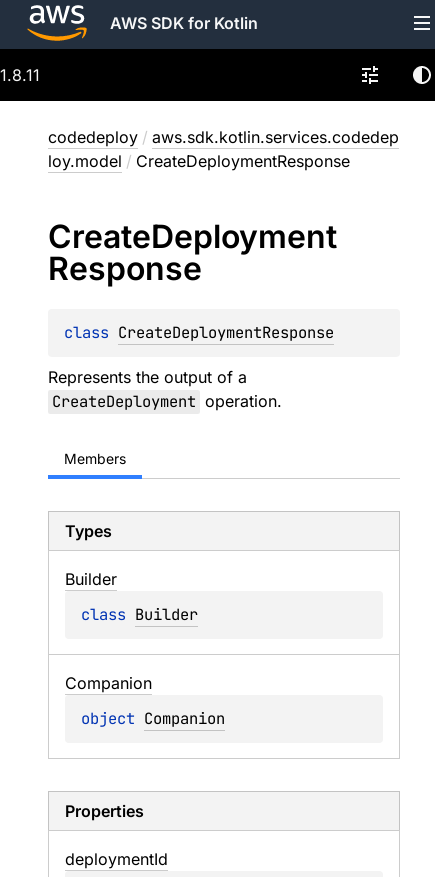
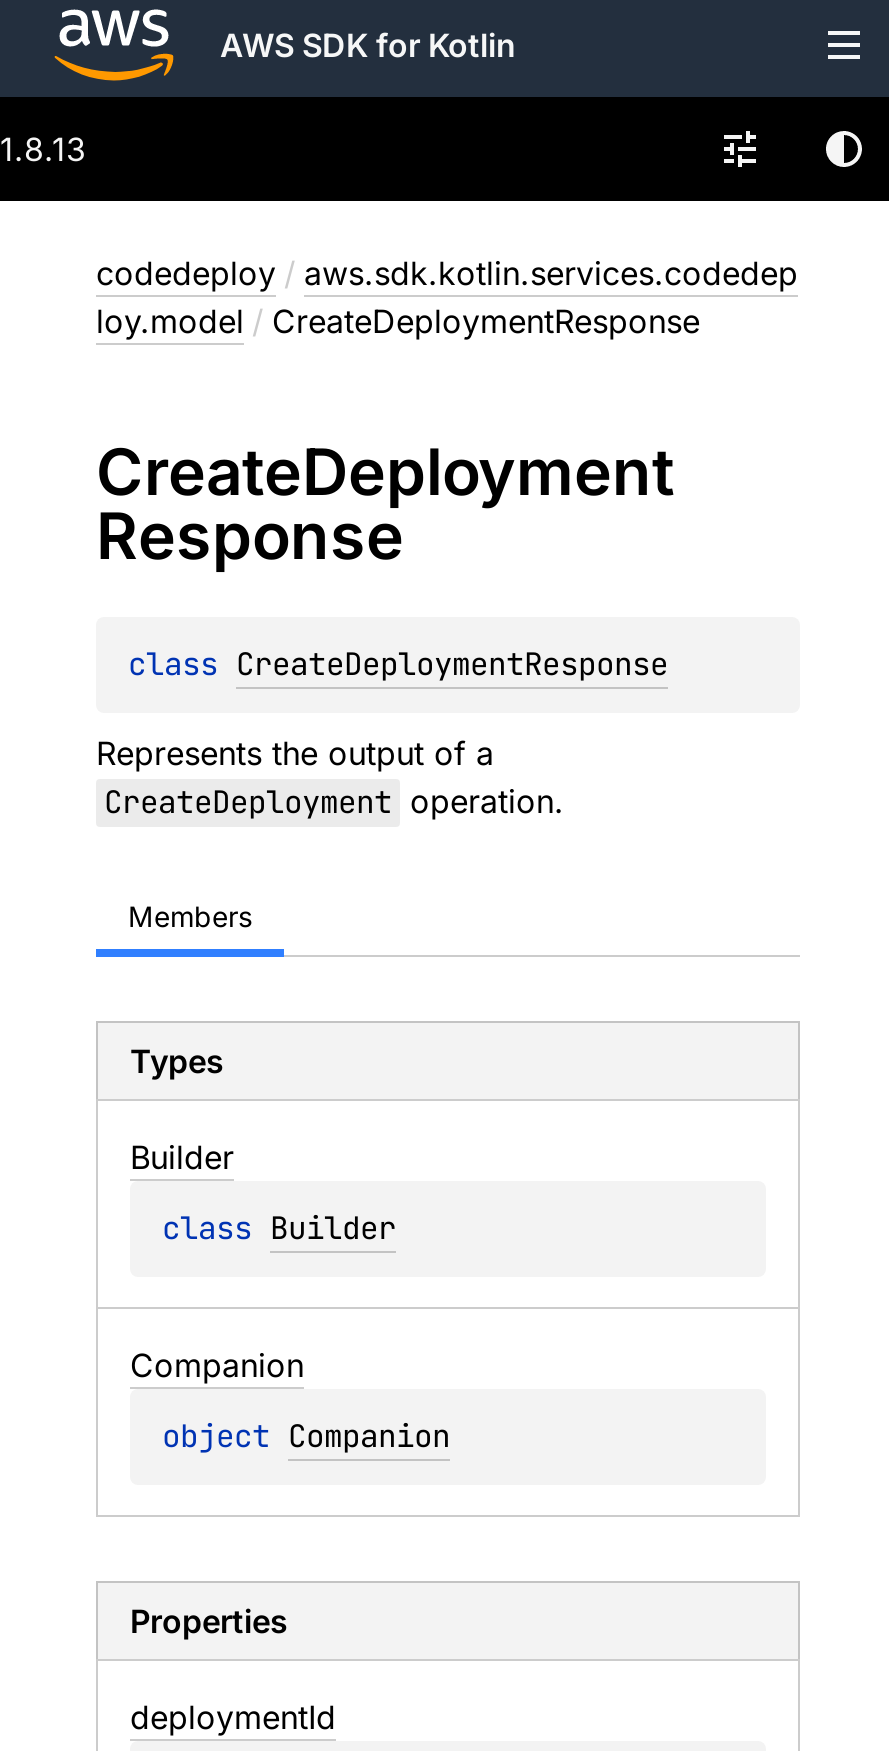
- 1.8.11
+ 1.8.13
